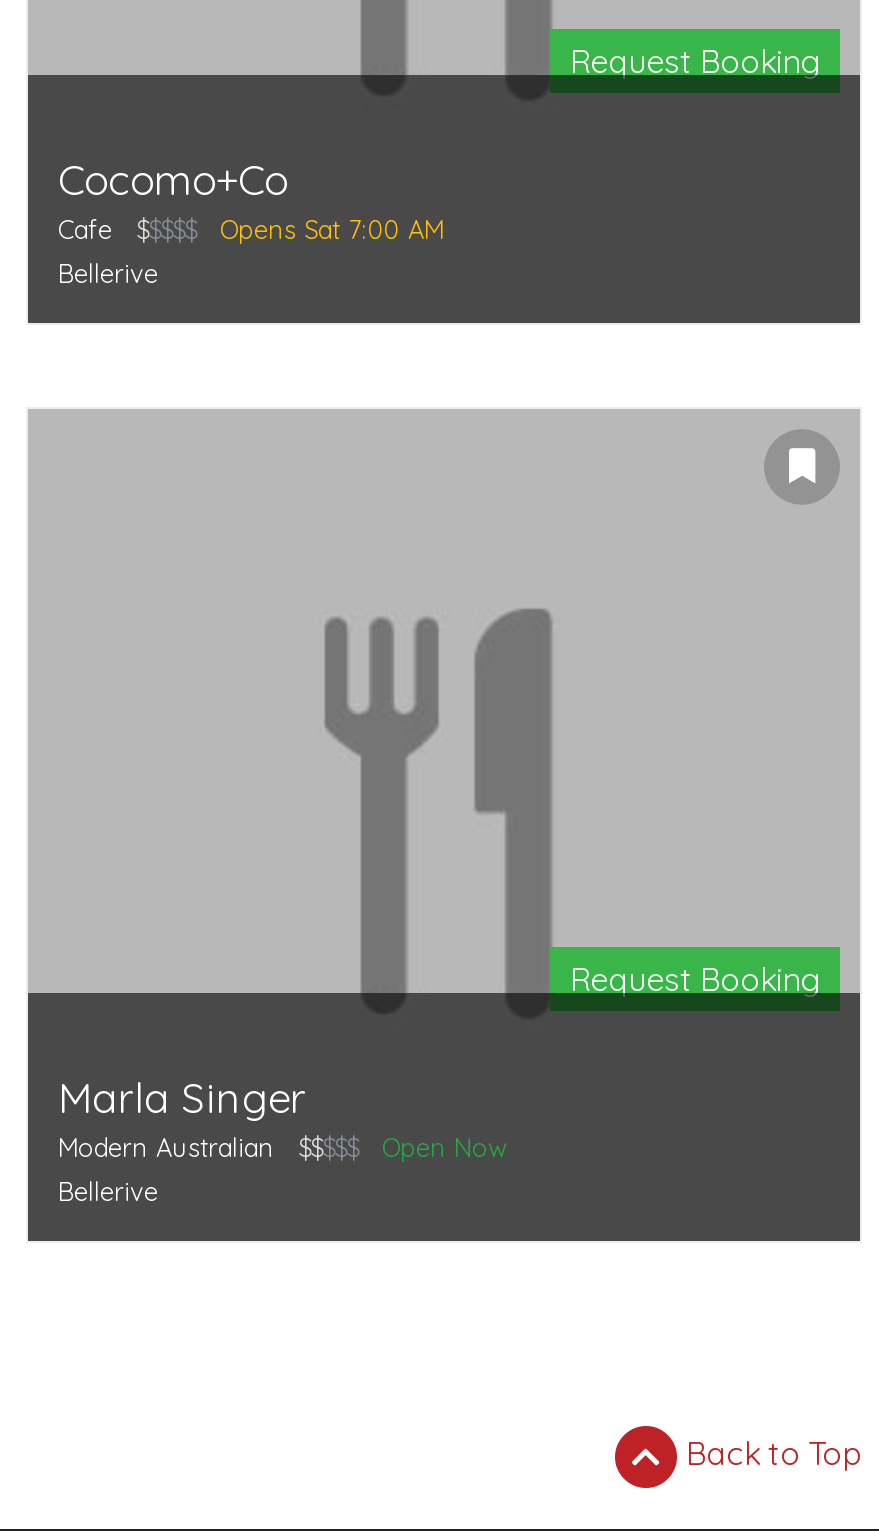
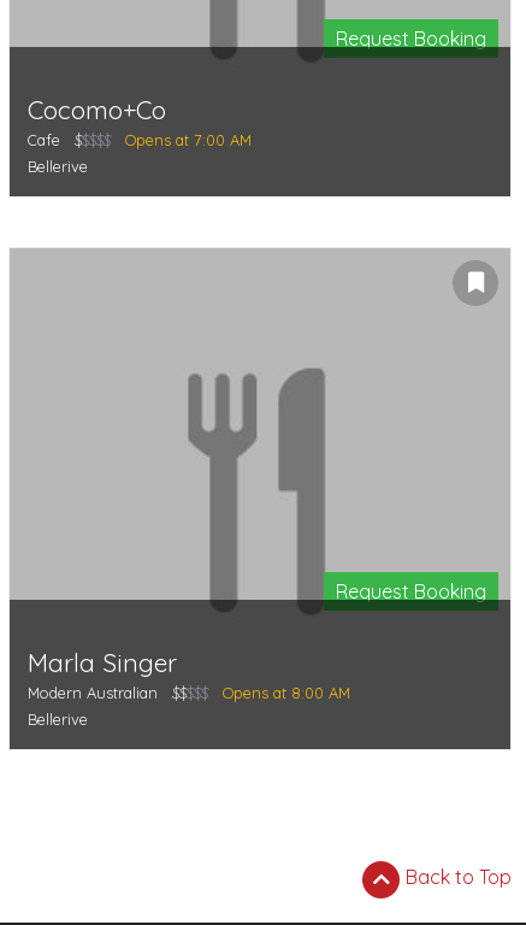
- Opens Sat 7:00 AM
+ Opens at 7:00 AM

- Open Now
+ Opens at 8:00 AM
